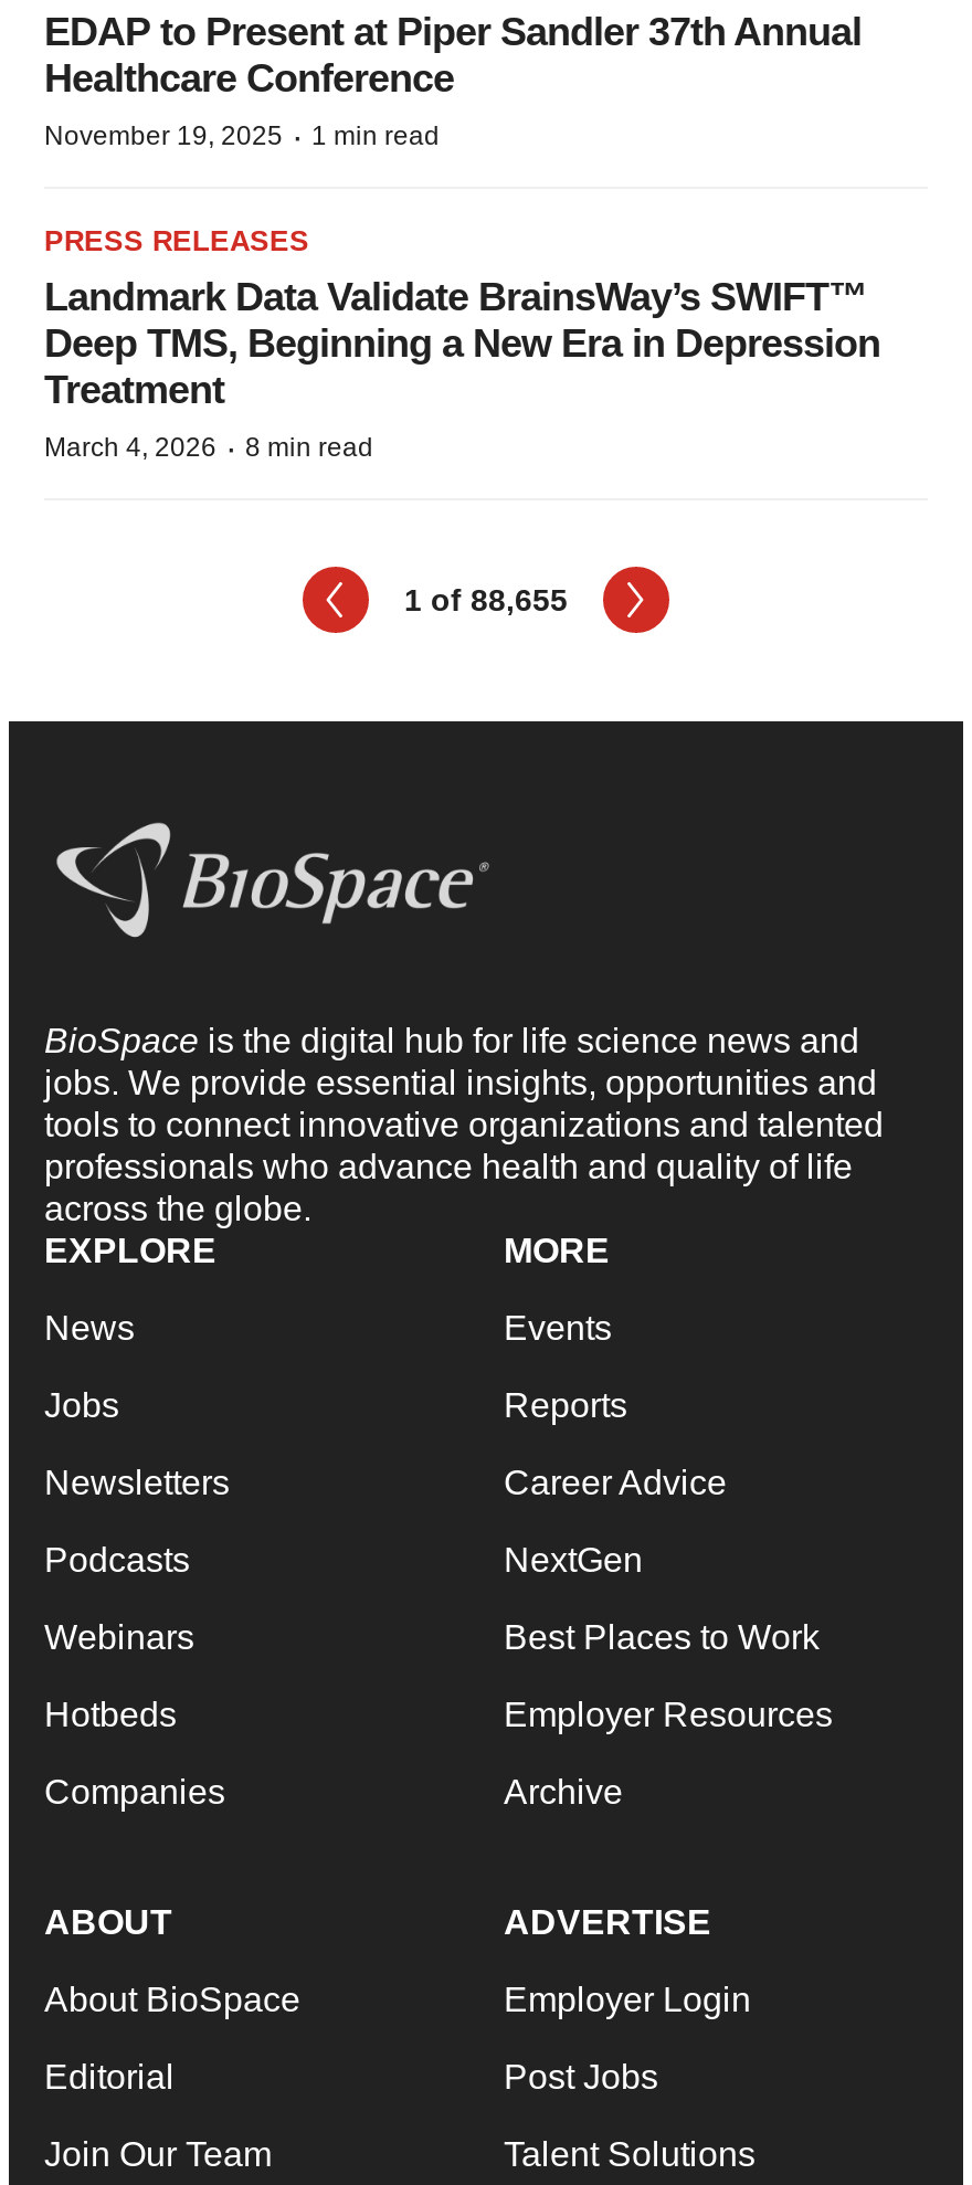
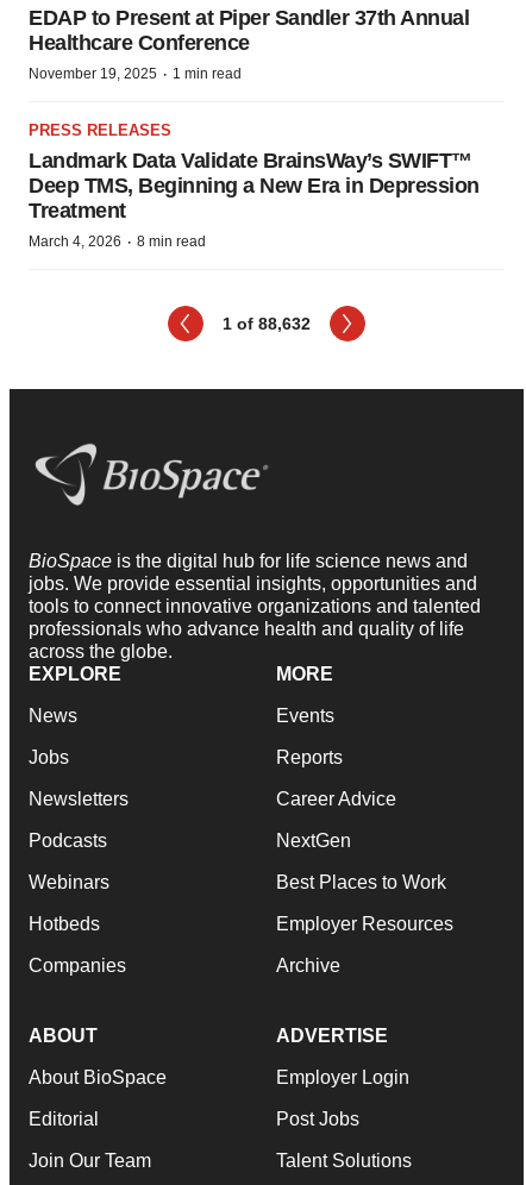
- 1 of 88,655
+ 1 of 88,632
